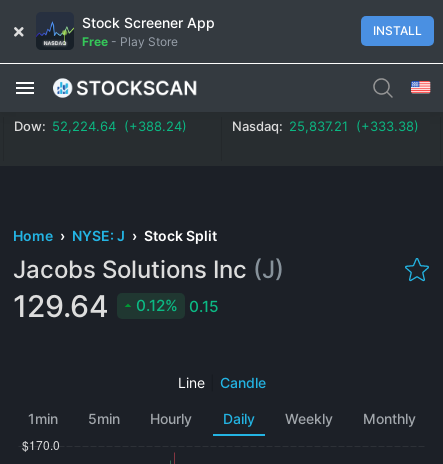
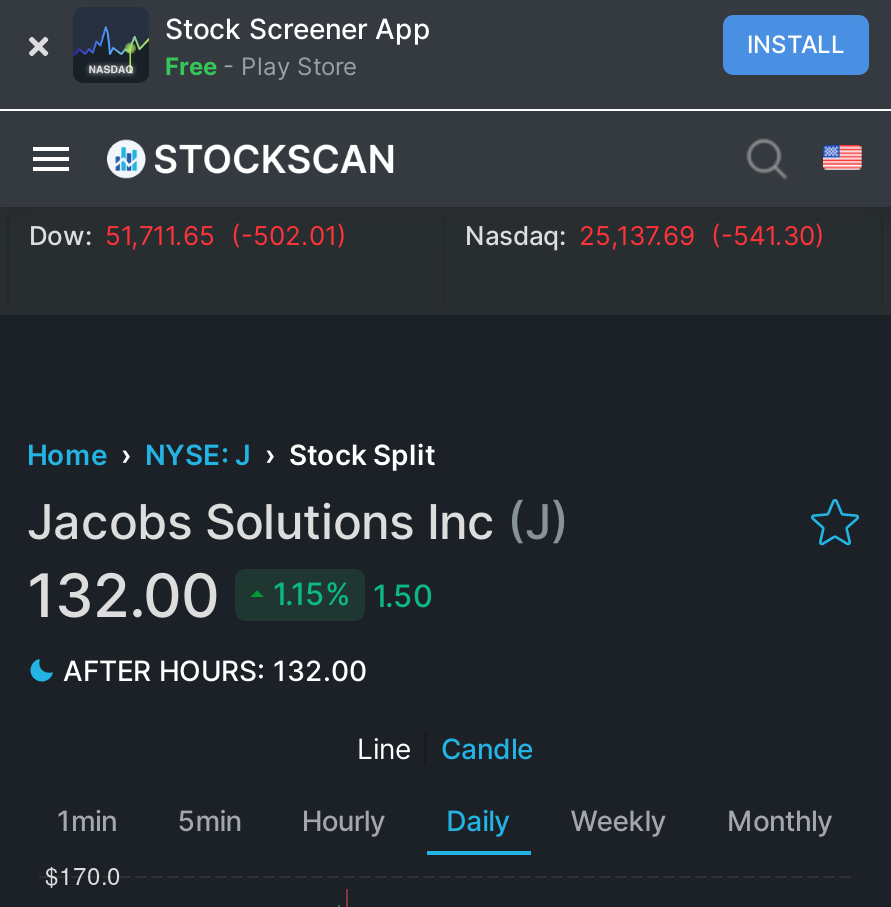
- Dow: 52,224.64 (+388.24)
+ Dow: 51,711.65 (-502.01)

- Nasdaq: 25,837.21 (+333.38)
+ Nasdaq: 25,137.69 (-541.30)

- 129.64
- 0.12% 0.15
+ 132.00
+ 1.15% 1.50
+ AFTER HOURS: 132.00
